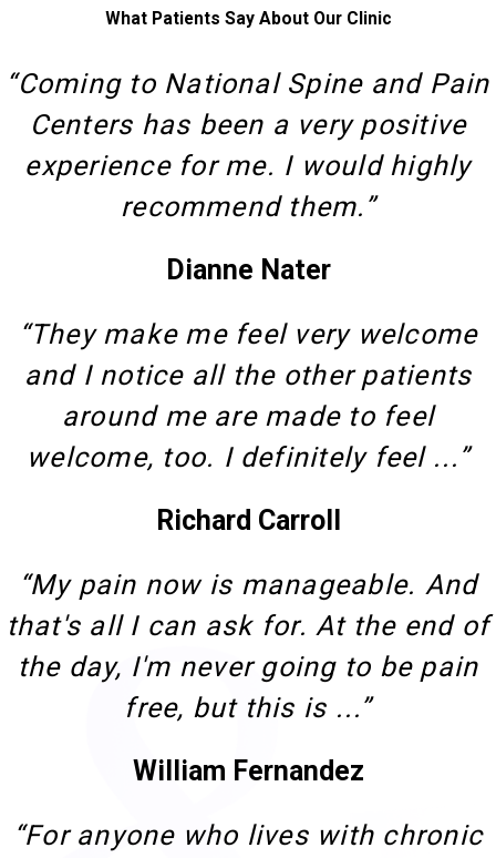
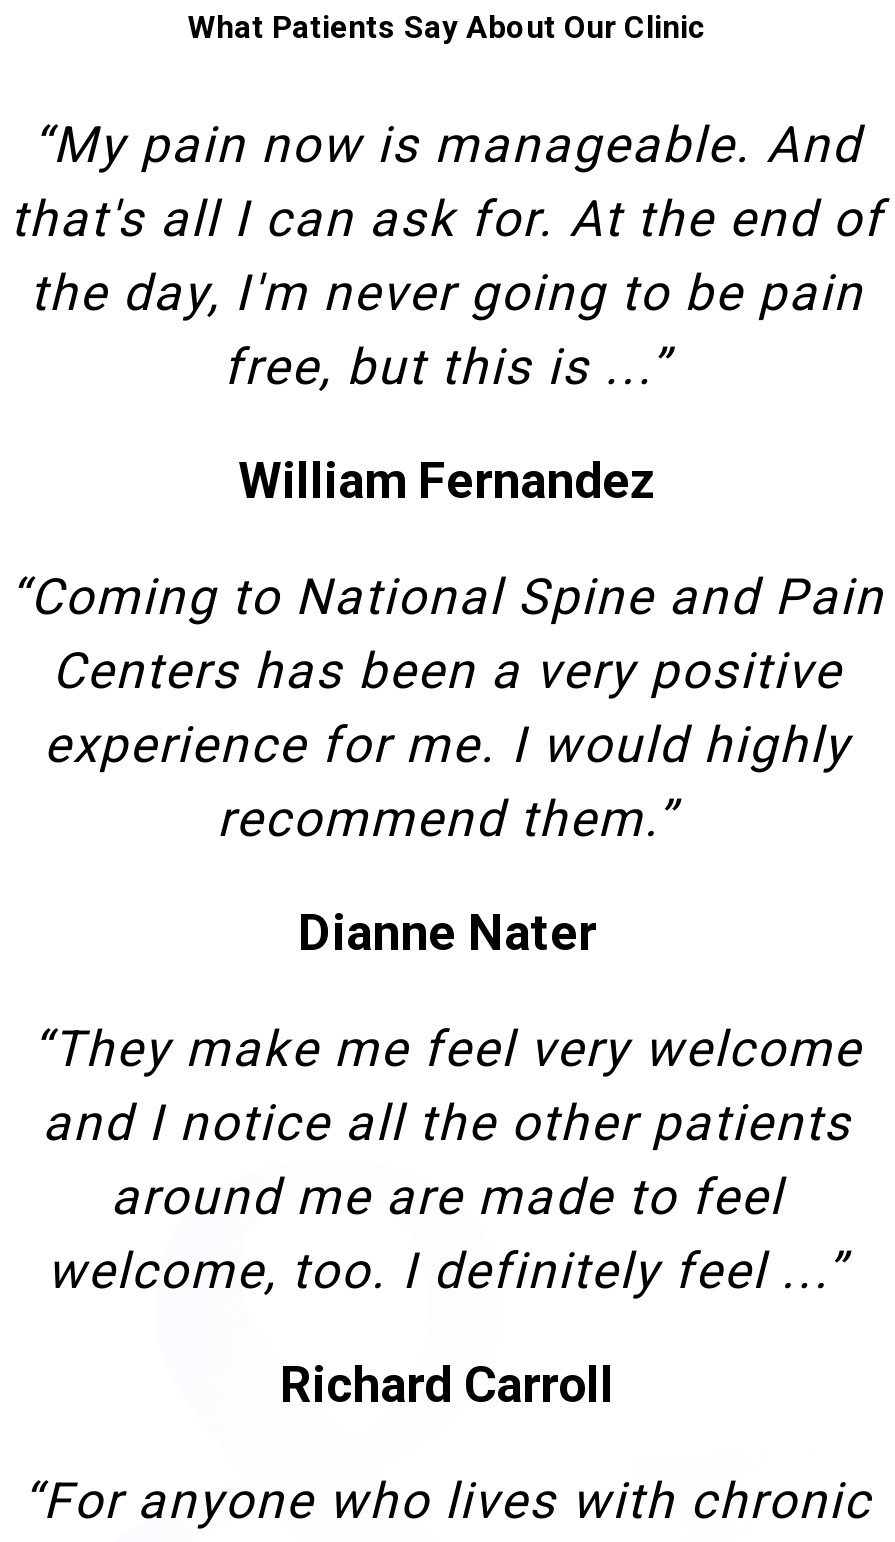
moved down: “Coming to National Spine and Pain | Centers has been a very positive | experience for me. I would highly | ... | welcome, too. I definitely feel ...” | Richard Carroll

moved up: “My pain now is manageable. And | that's all I can ask for. At the end of | the day, I'm never going to be pain | free, but this is ...” | William Fernandez
